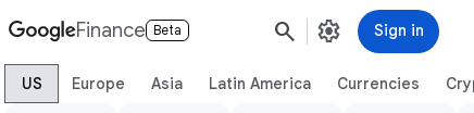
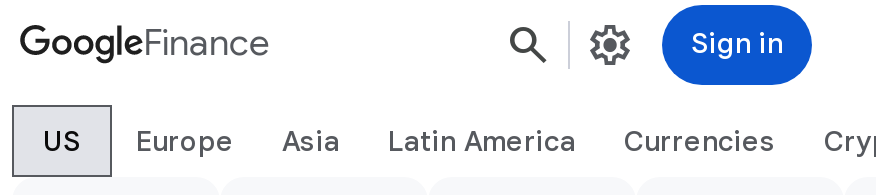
- Finance Beta
+ Finance
